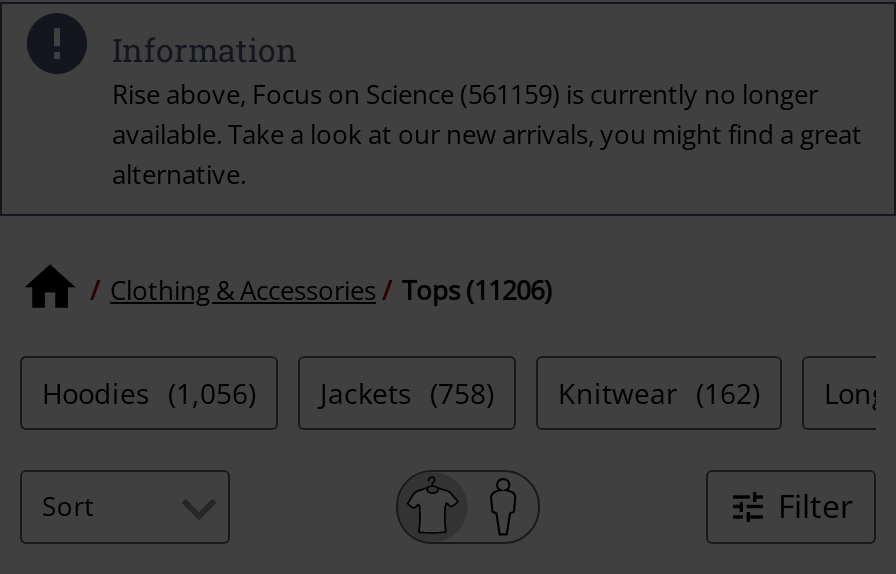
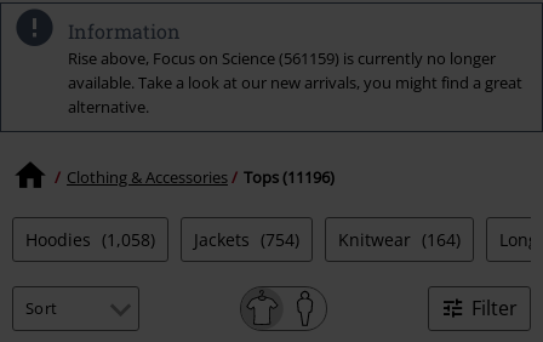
- Clothing & Accessories Tops (11206)
+ Clothing & Accessories Tops (11196)

- Hoodies (1,056)
+ Hoodies (1,058)

- Jackets (758)
+ Jackets (754)

- Knitwear (162)
+ Knitwear (164)
